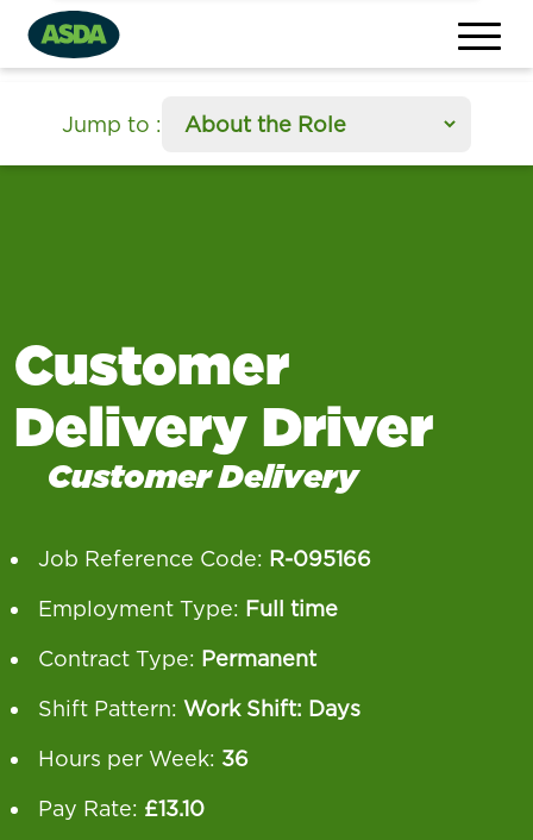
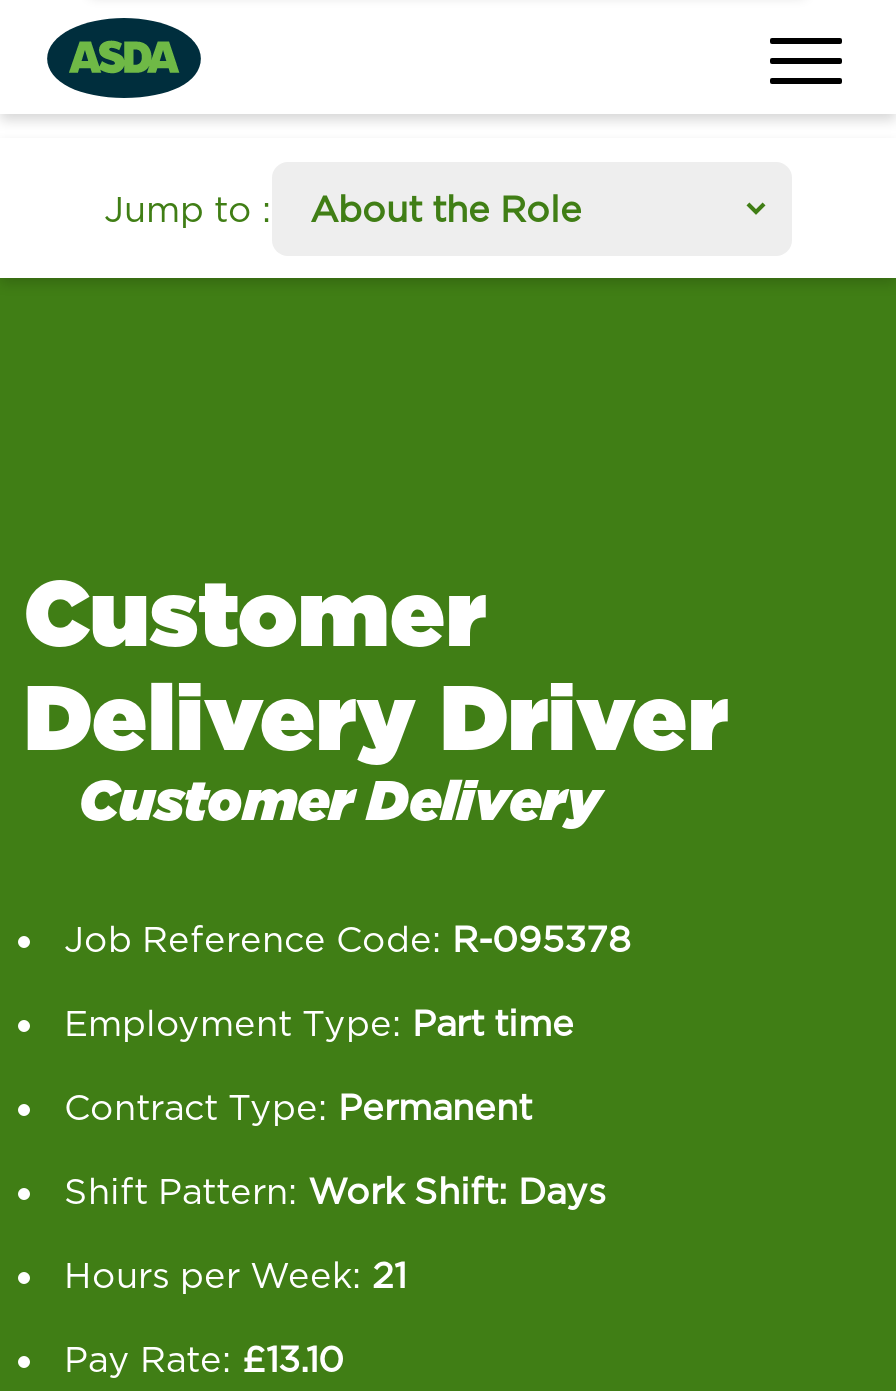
- Job Reference Code: R-095166
+ Job Reference Code: R-095378

- Employment Type: Full time
+ Employment Type: Part time

- Hours per Week: 36
+ Hours per Week: 21
